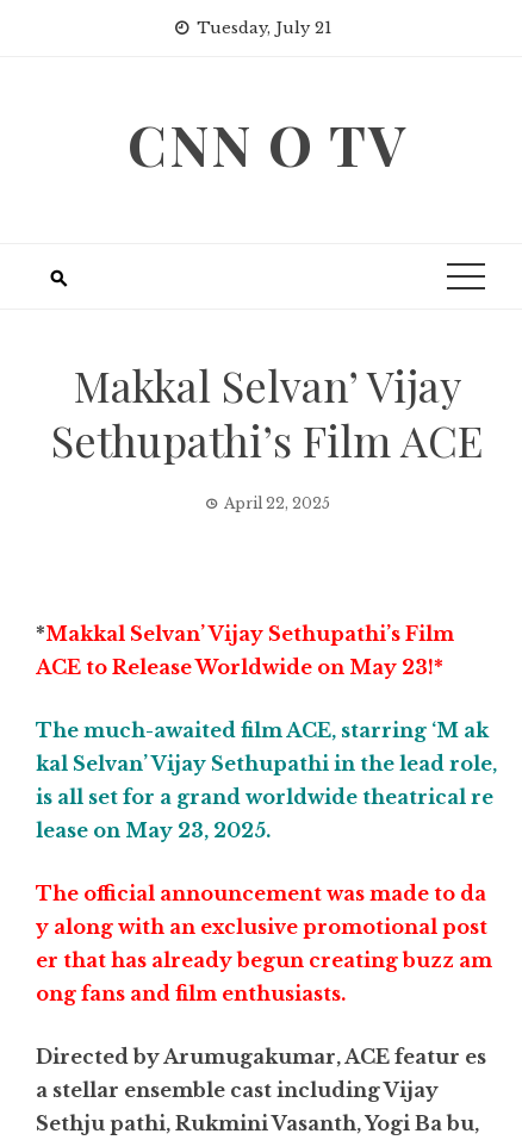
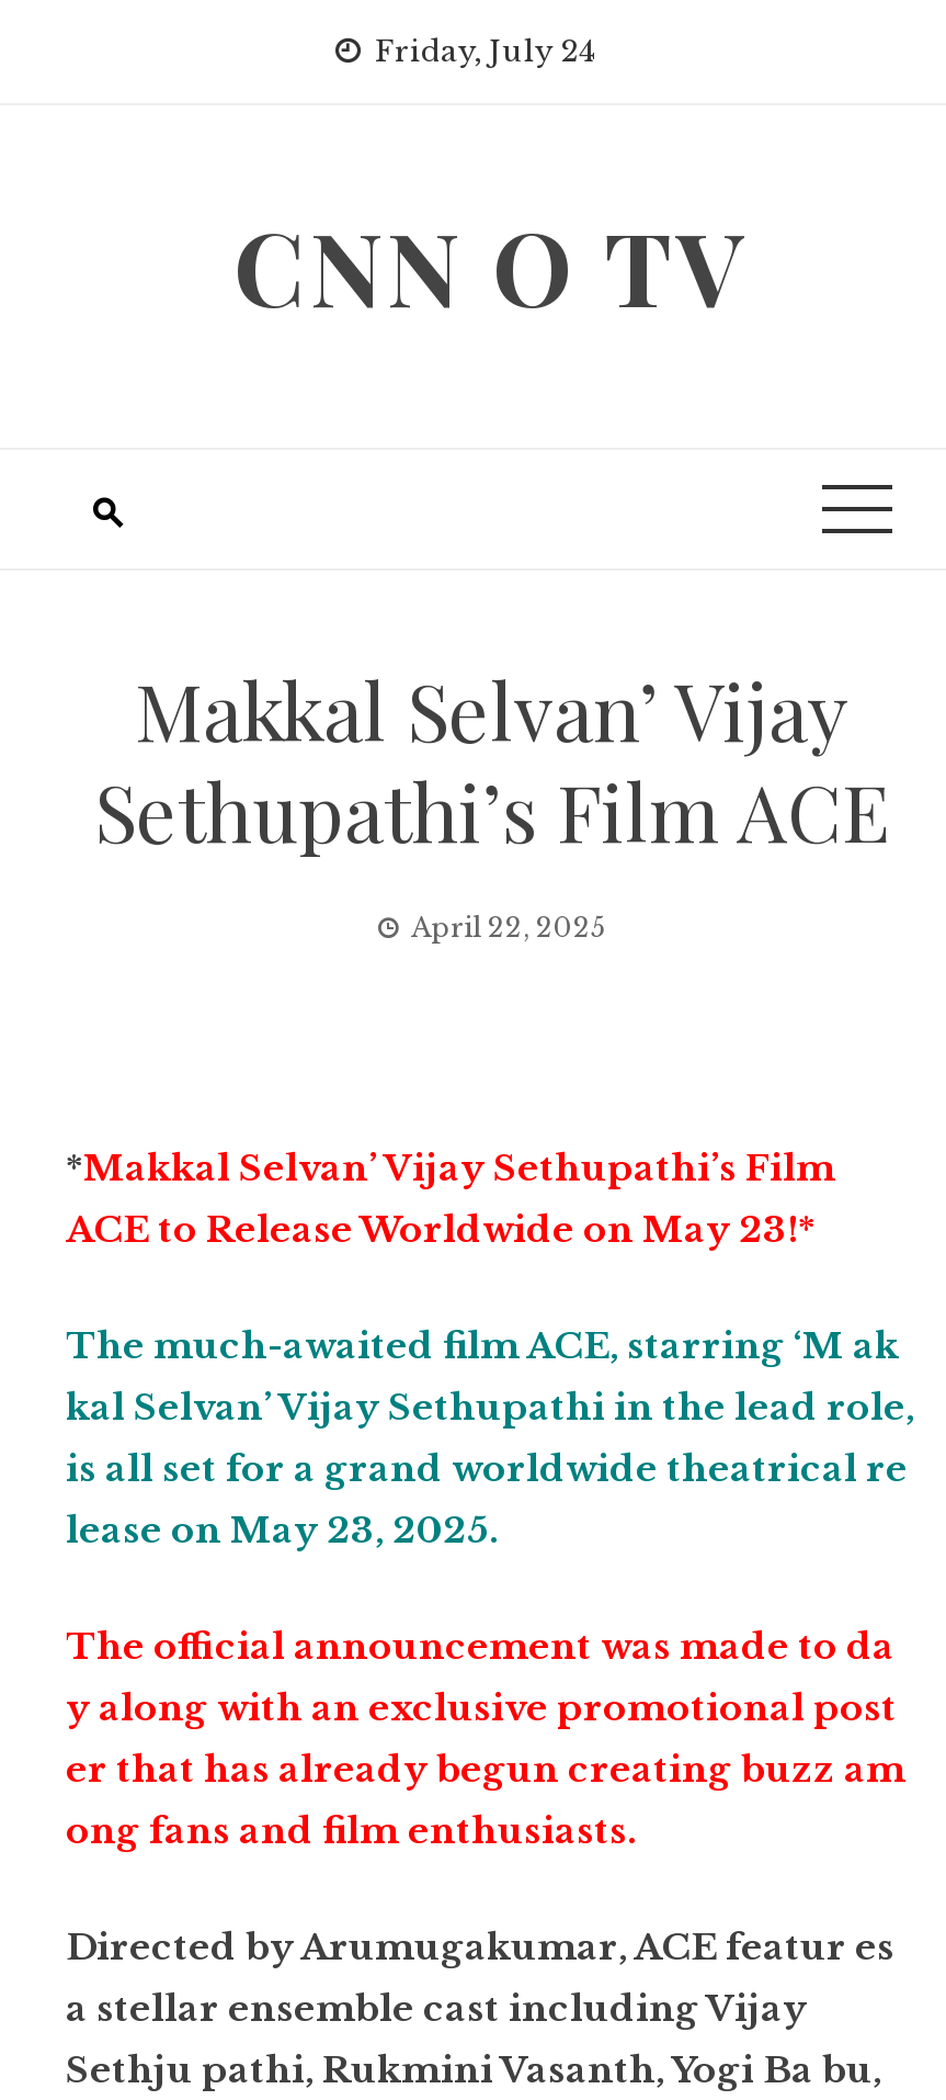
- Tuesday, July 21
+ Friday, July 24
